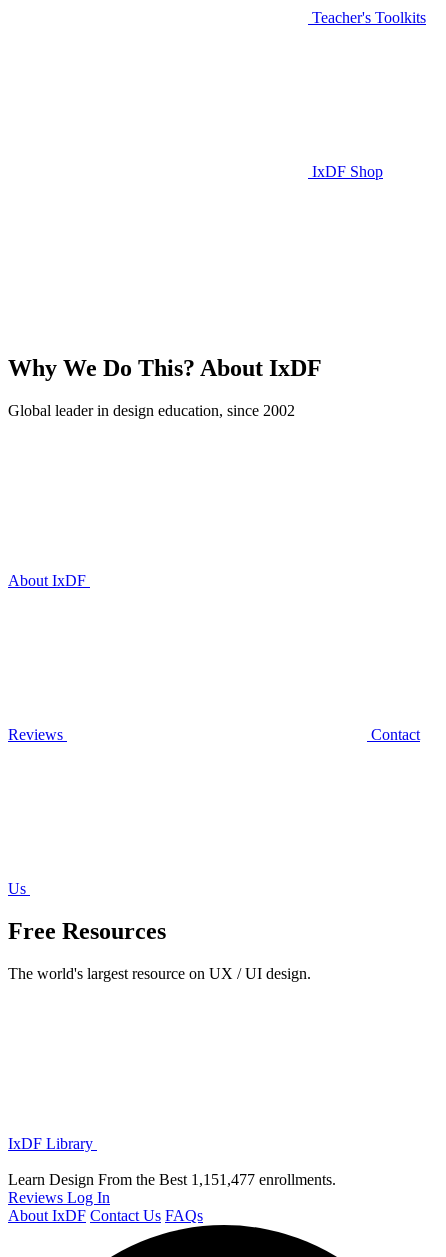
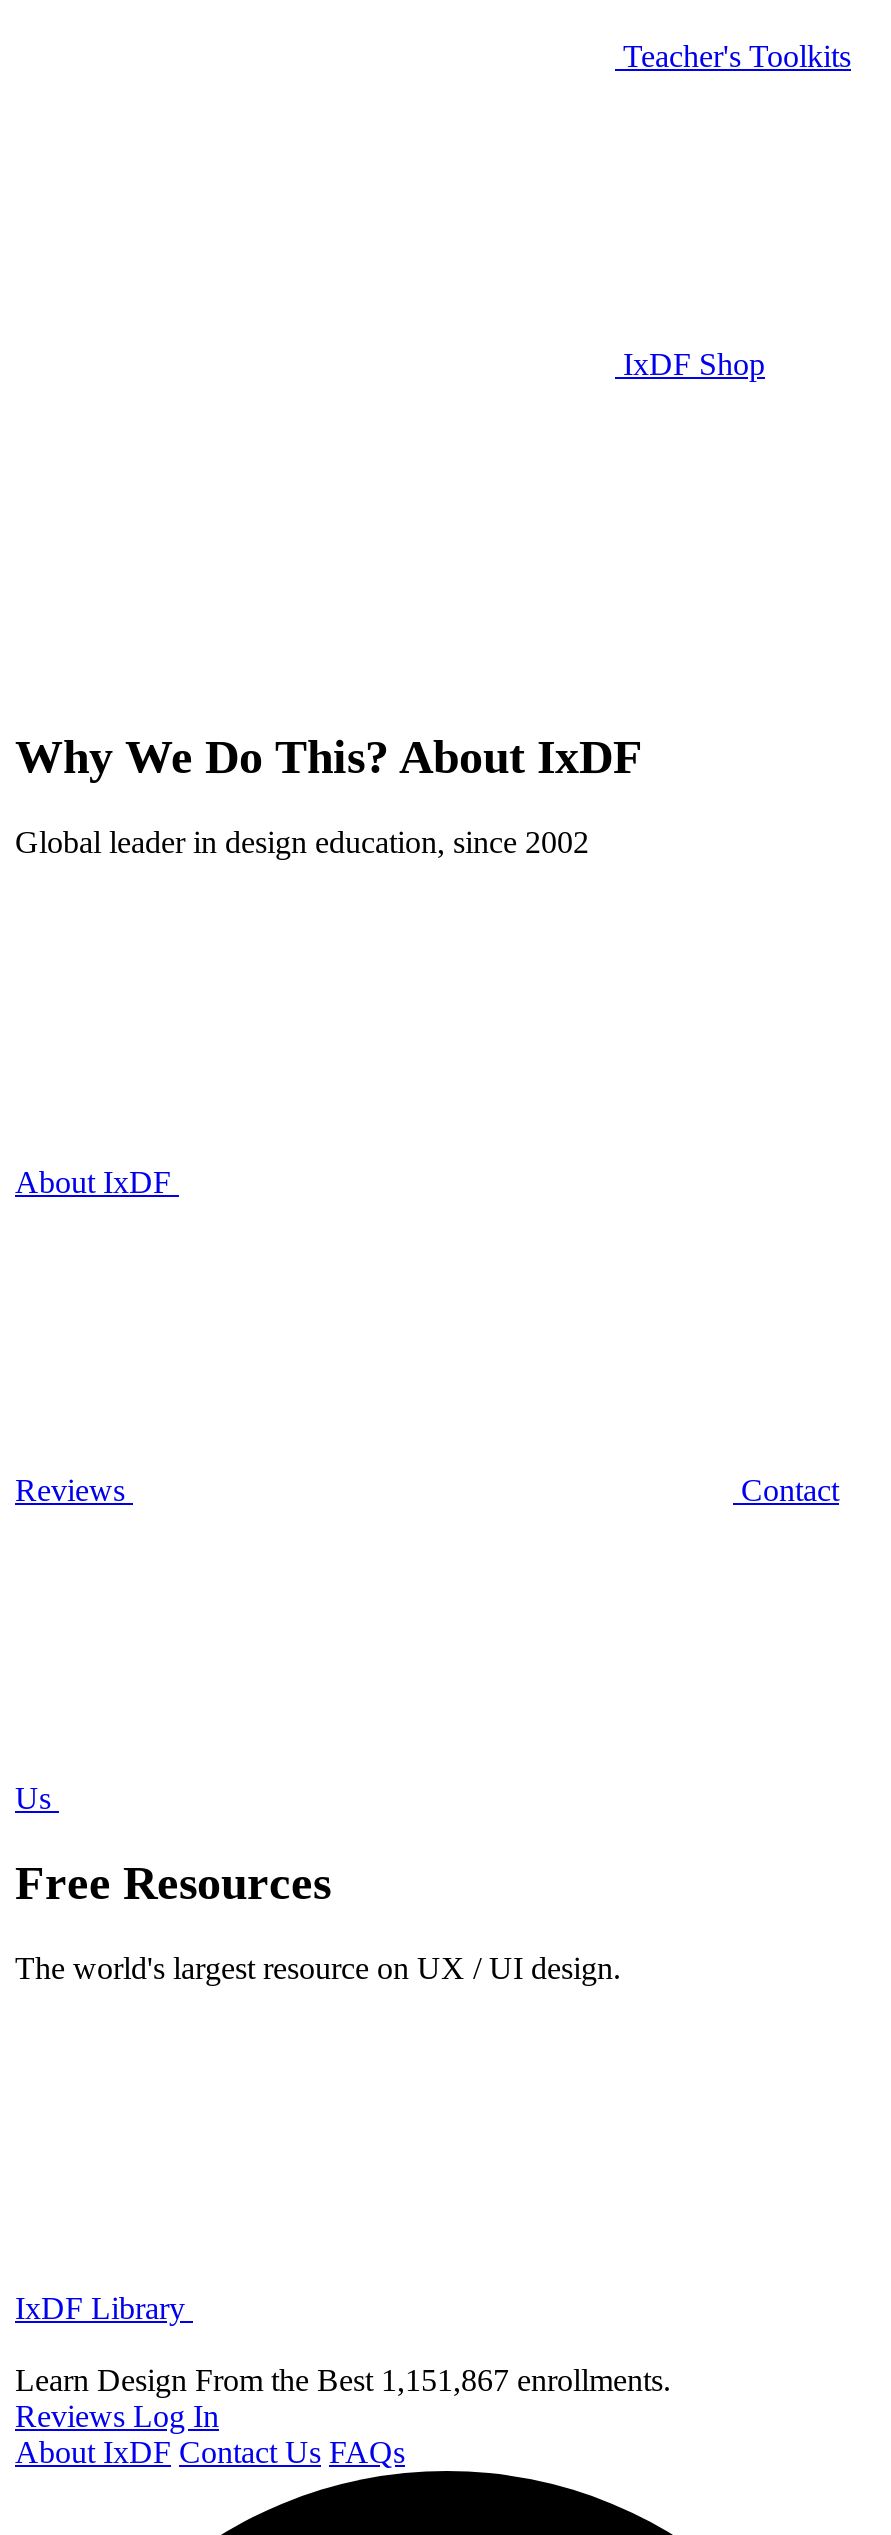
- Learn Design From the Best 1,151,477 enrollments.
+ Learn Design From the Best 1,151,867 enrollments.
